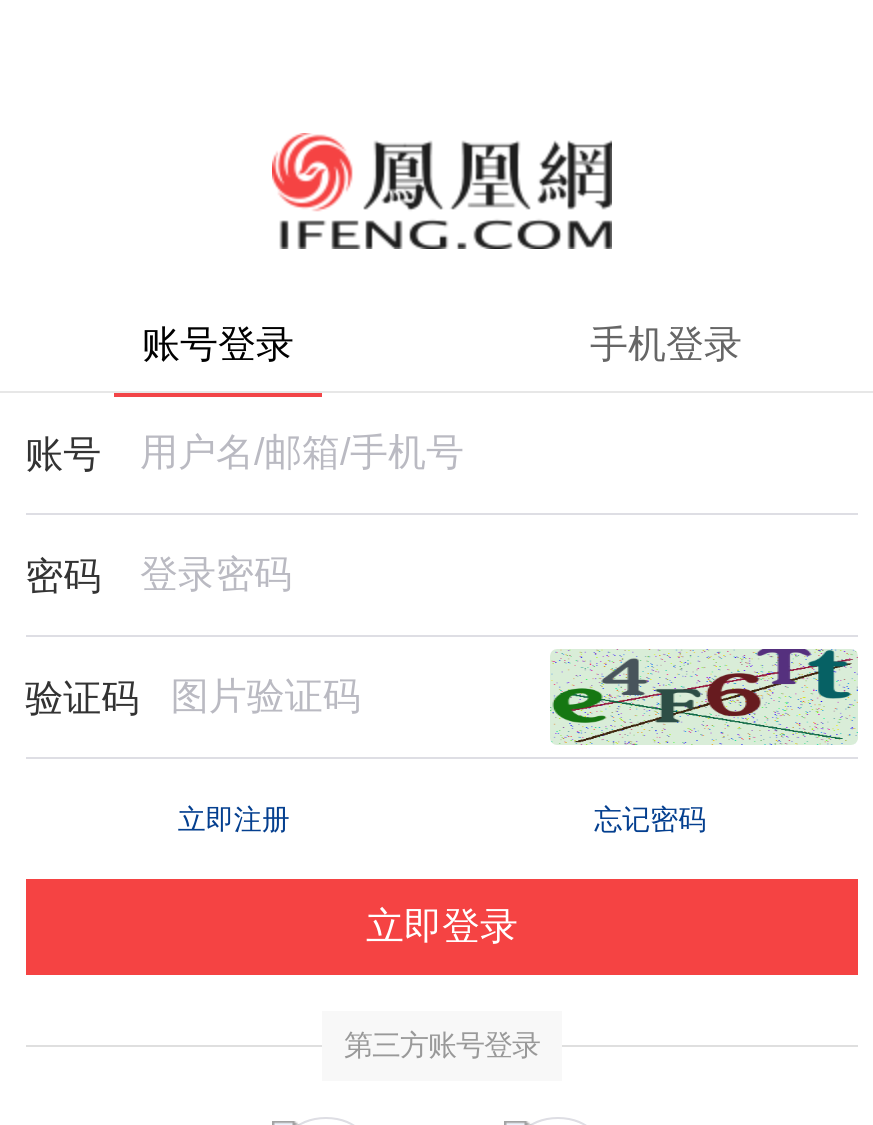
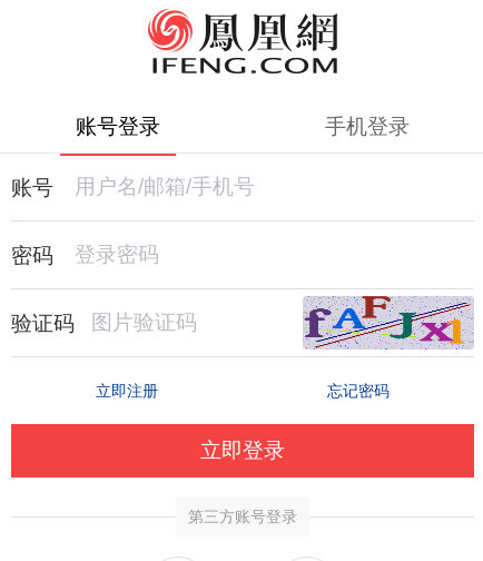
- [image]
+ [image]
